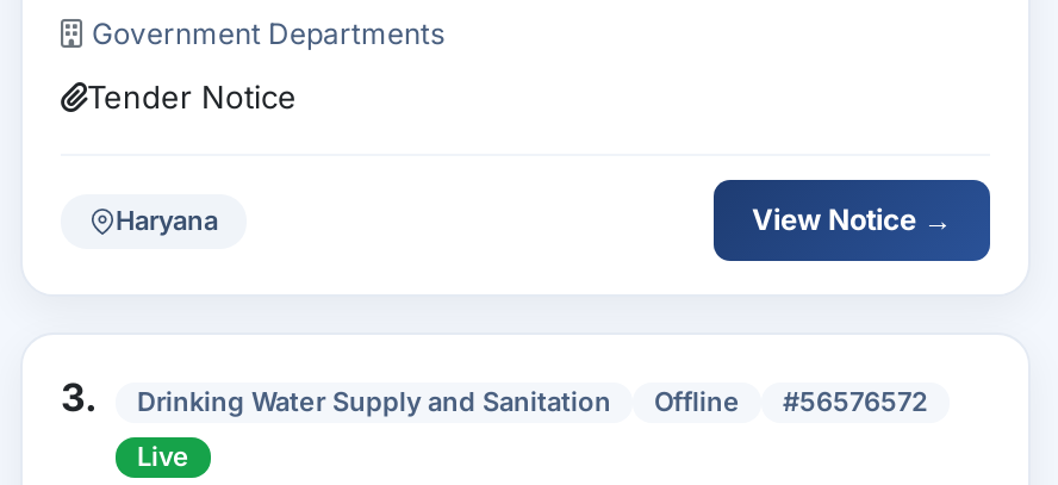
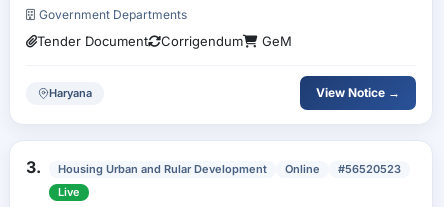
- Tender Notice
+ Tender Document
+ Corrigendum
+ GeM

- Drinking Water Supply and Sanitation
- Offline
- #56576572
+ Housing Urban and Rular Development
+ Online
+ #56520523
